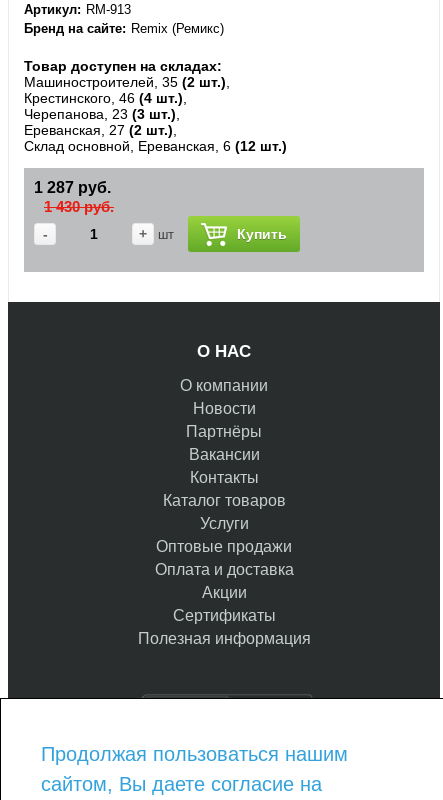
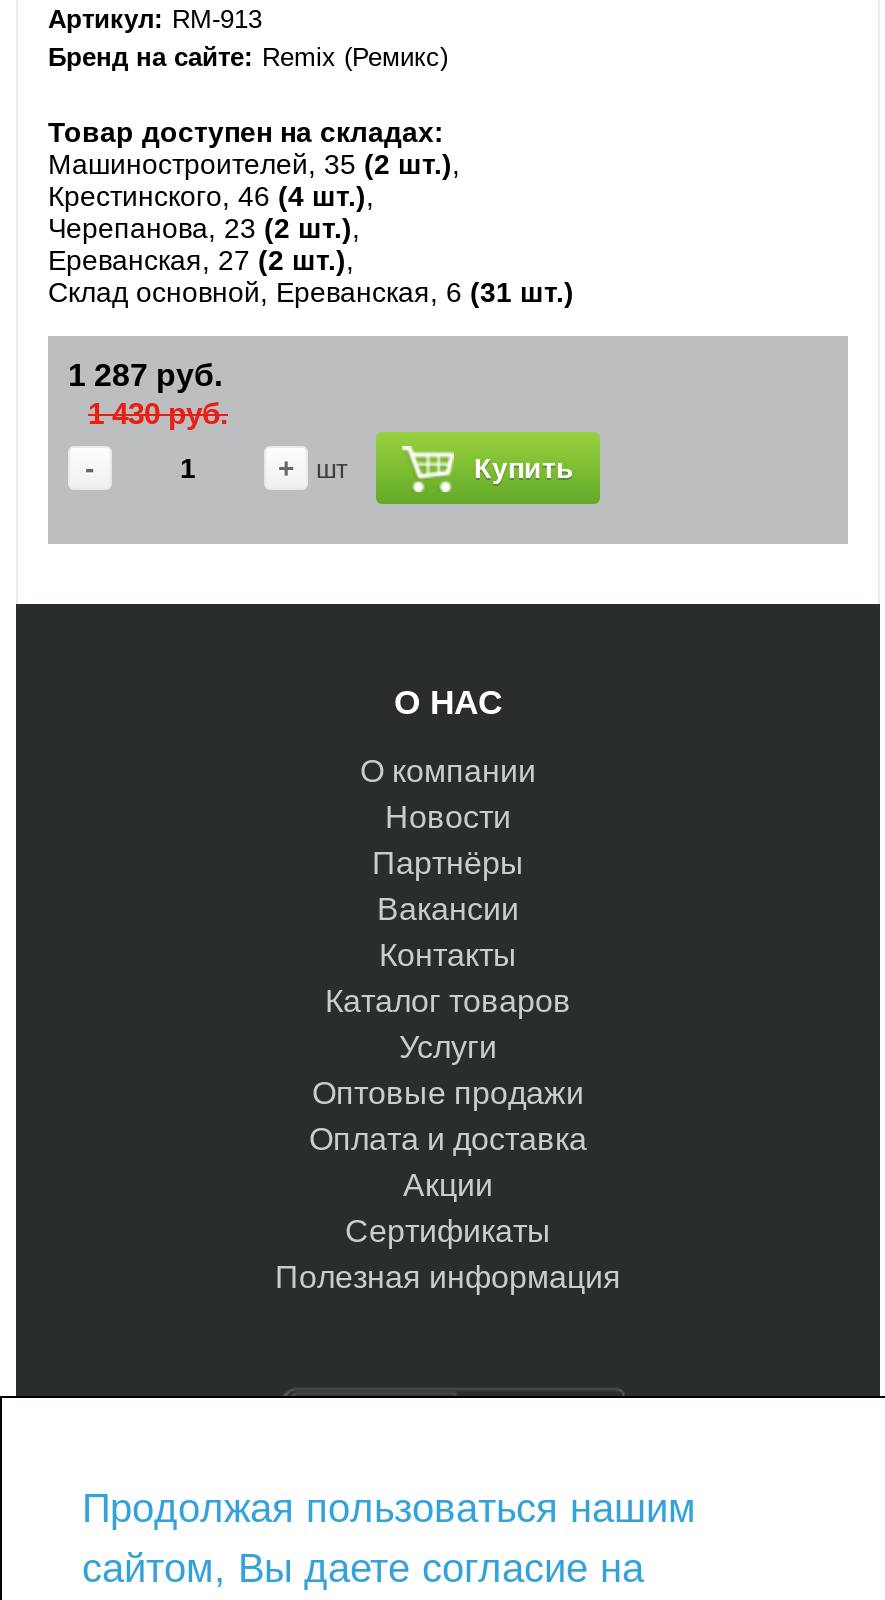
- Черепанова, 23 (3 шт.),
+ Черепанова, 23 (2 шт.),

- Склад основной, Ереванская, 6 (12 шт.)
+ Склад основной, Ереванская, 6 (31 шт.)
